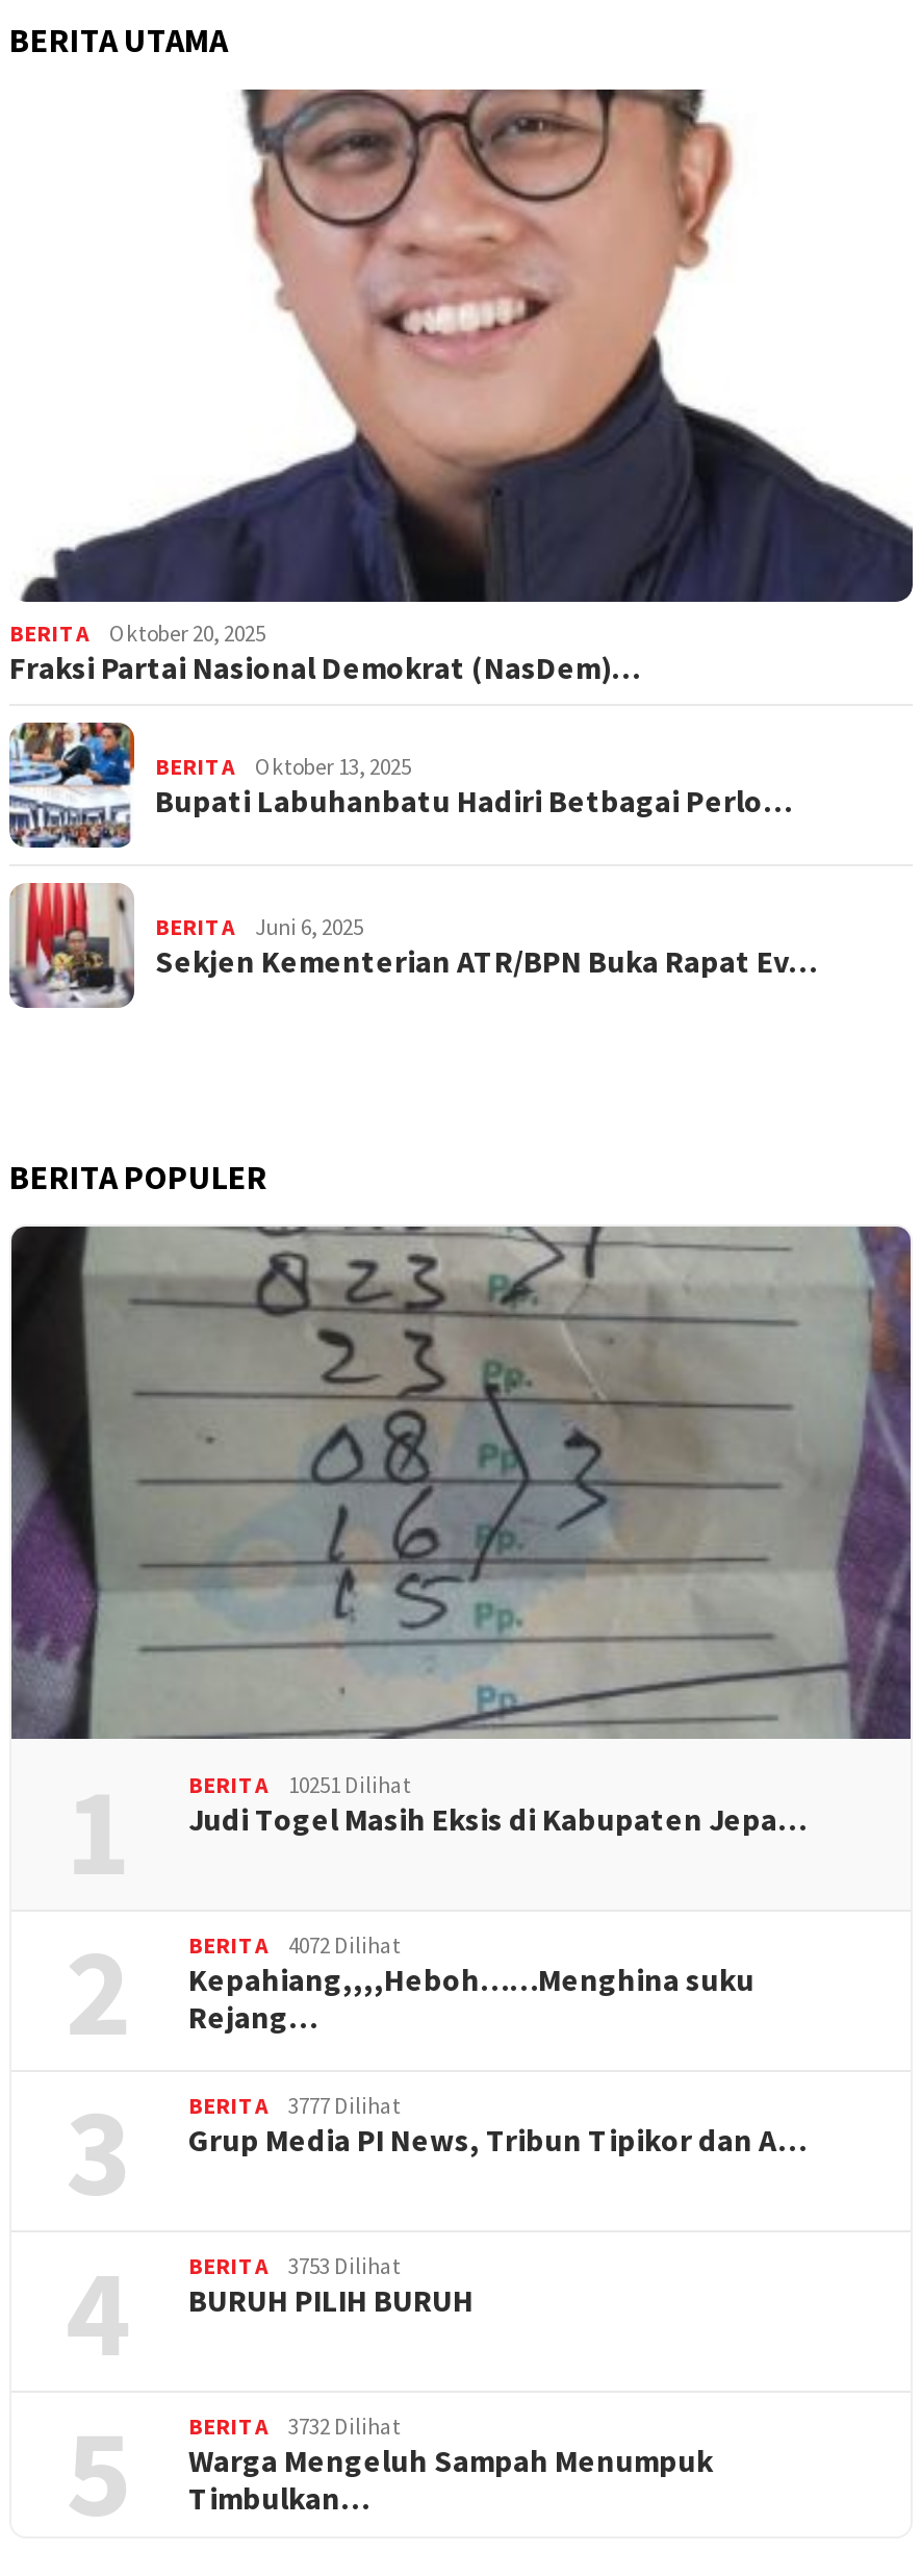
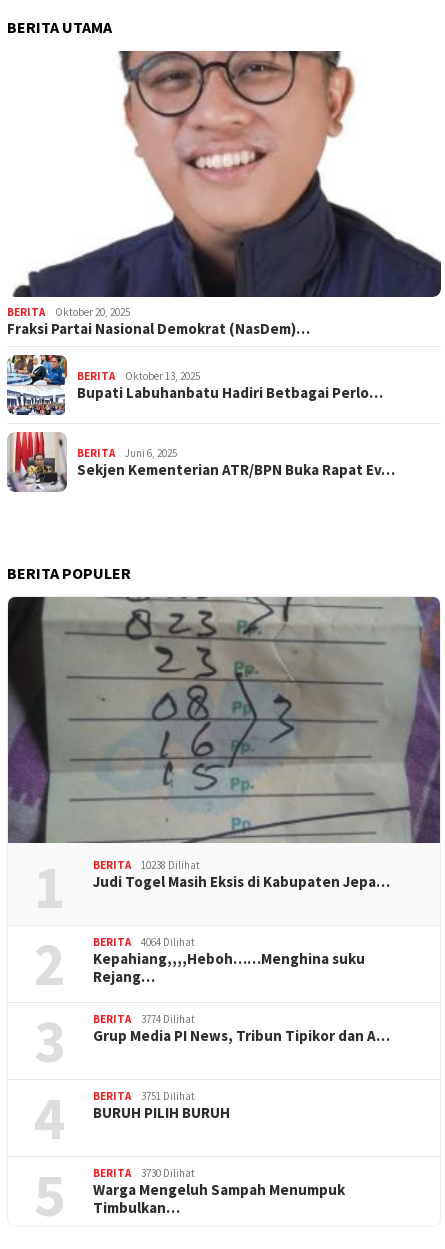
- BERITA 10251 Dilihat
+ BERITA 10238 Dilihat

- BERITA 4072 Dilihat
+ BERITA 4064 Dilihat

- BERITA 3777 Dilihat
+ BERITA 3774 Dilihat

- BERITA 3753 Dilihat
+ BERITA 3751 Dilihat

- BERITA 3732 Dilihat
+ BERITA 3730 Dilihat
